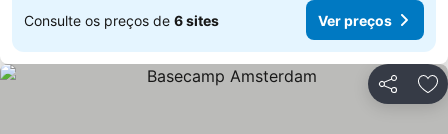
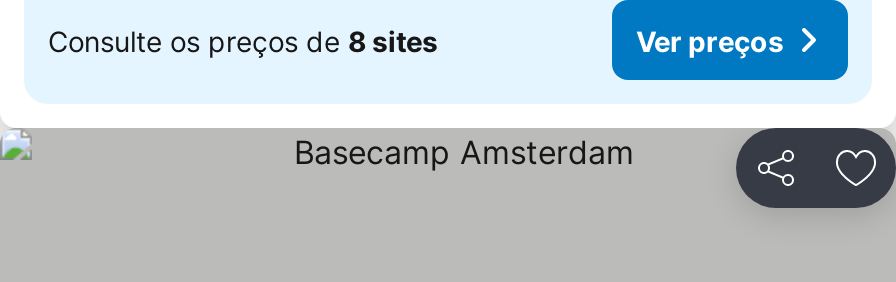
- Consulte os preços de 6 sites
+ Consulte os preços de 8 sites
